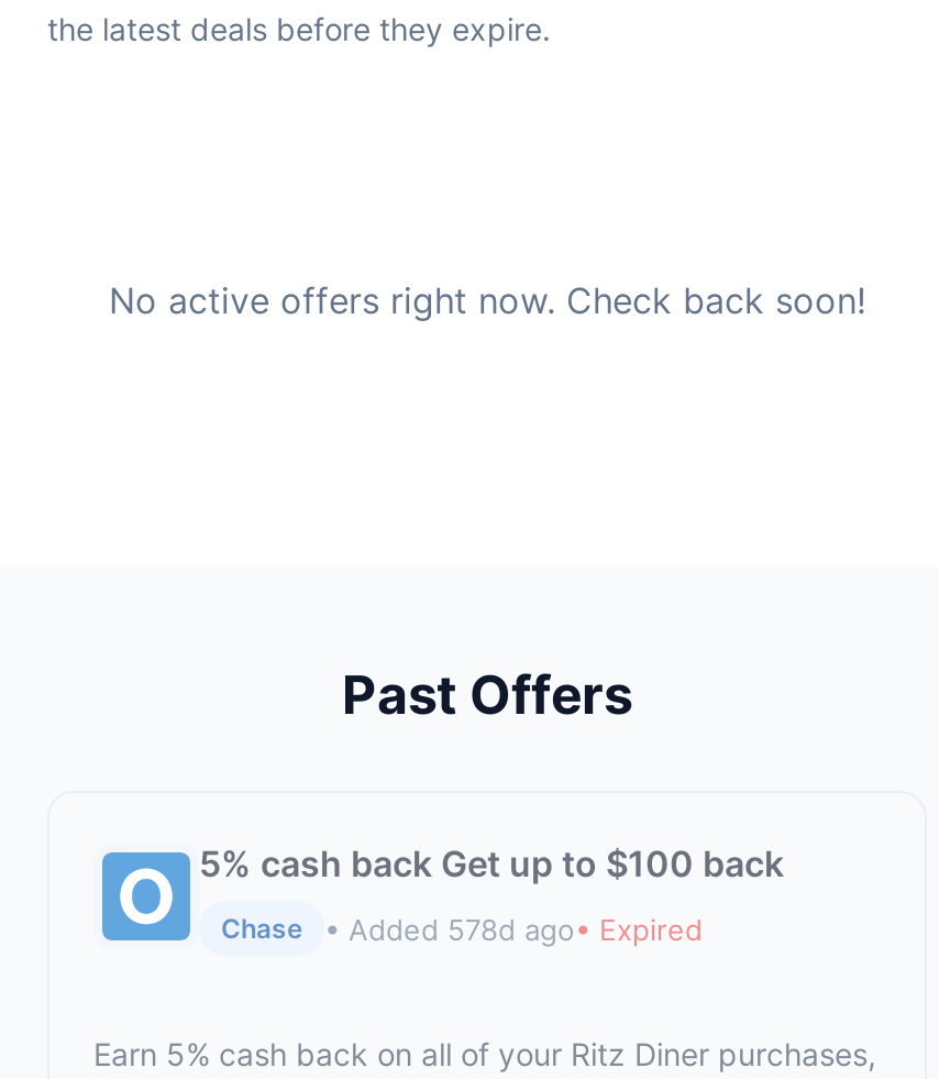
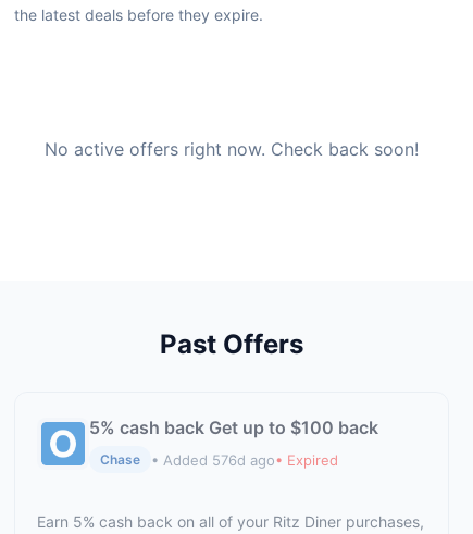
- • Added 578d ago• Expired
+ • Added 576d ago• Expired
